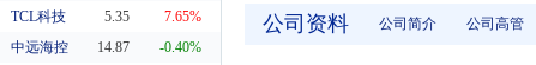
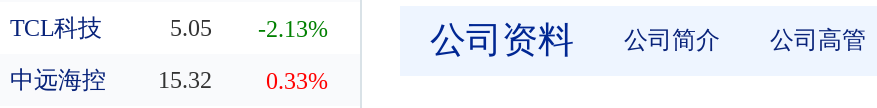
- 5.35
+ 5.05

- 7.65%
+ -2.13%

- 14.87
+ 15.32

- -0.40%
+ 0.33%
